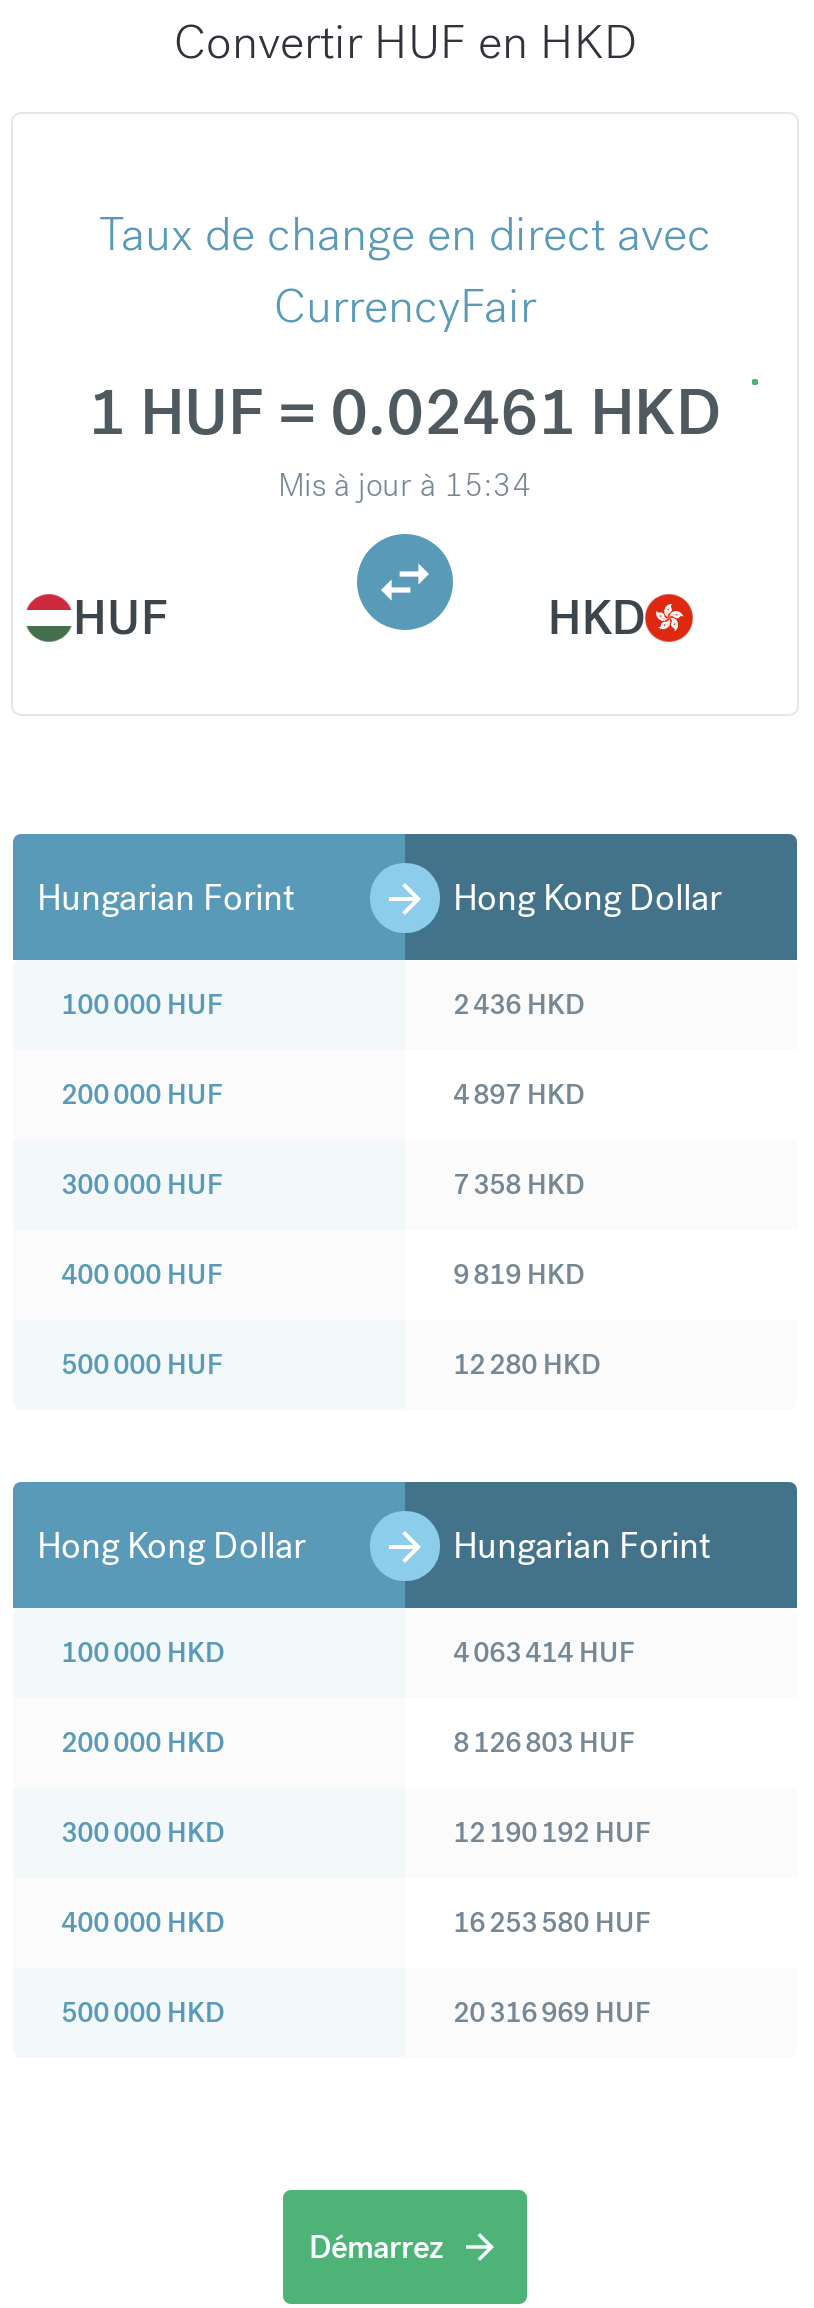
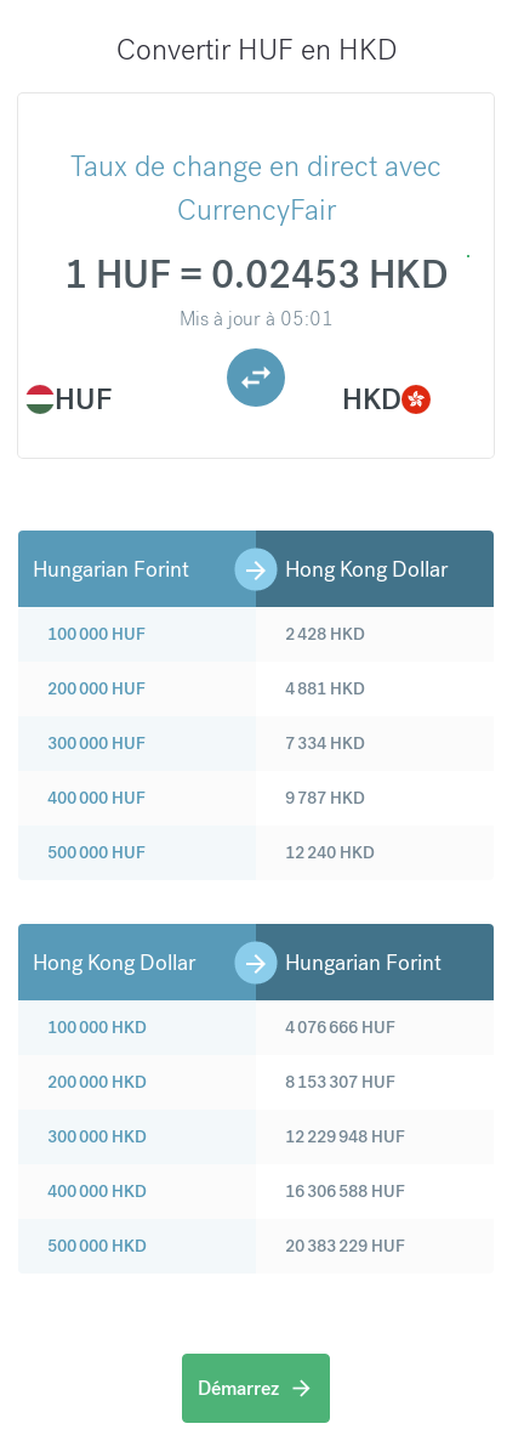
- 1 HUF = 0.02461 HKD
+ 1 HUF = 0.02453 HKD

- Mis à jour à 15:34
+ Mis à jour à 05:01

- 2 436 HKD
+ 2 428 HKD

- 4 897 HKD
+ 4 881 HKD

- 7 358 HKD
+ 7 334 HKD

- 9 819 HKD
+ 9 787 HKD

- 12 280 HKD
+ 12 240 HKD

- 4 063 414 HUF
+ 4 076 666 HUF

- 8 126 803 HUF
+ 8 153 307 HUF

- 12 190 192 HUF
+ 12 229 948 HUF

- 16 253 580 HUF
+ 16 306 588 HUF

- 20 316 969 HUF
+ 20 383 229 HUF
